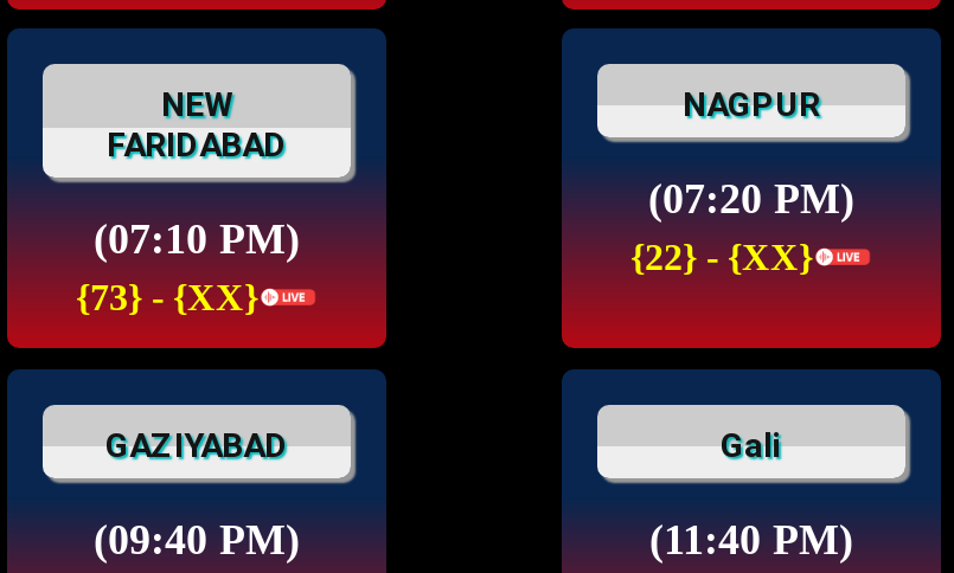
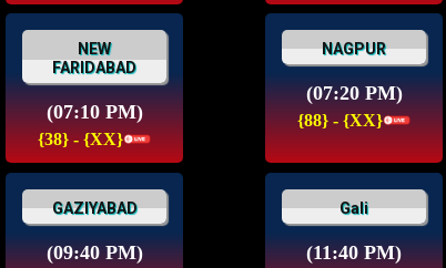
- {22} - {XX}
+ {88} - {XX}

- {73} - {XX}
+ {38} - {XX}
